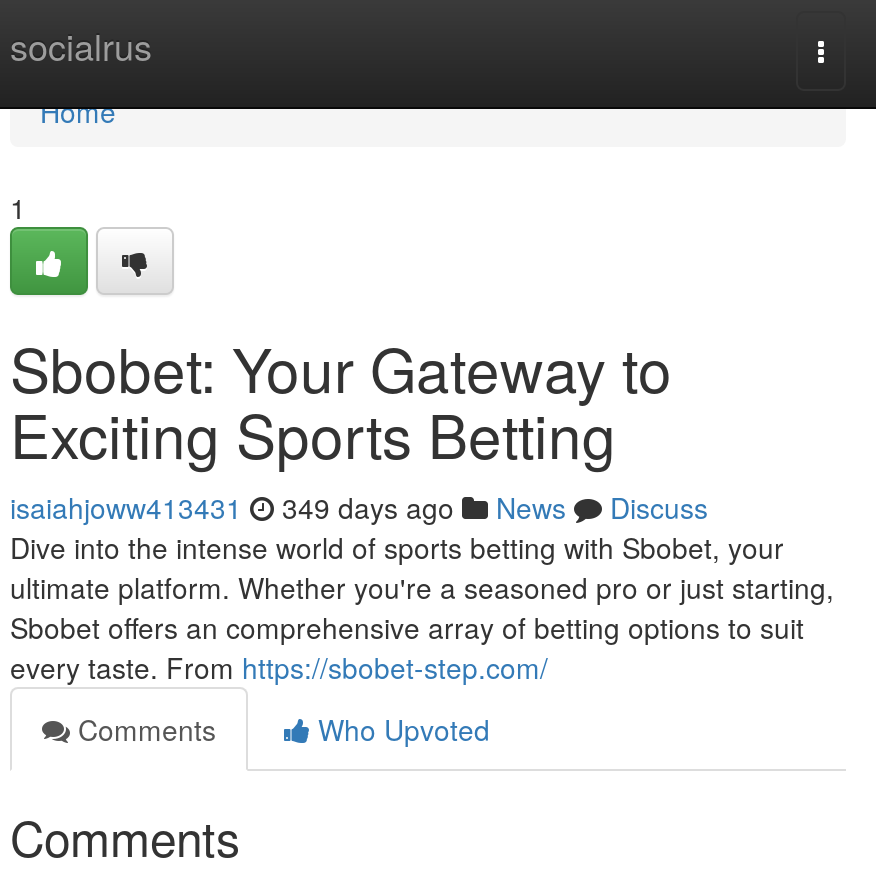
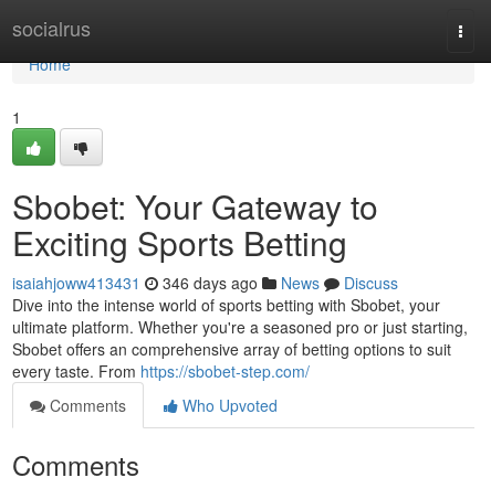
- isaiahjoww413431 349 days ago News Discuss
+ isaiahjoww413431 346 days ago News Discuss
